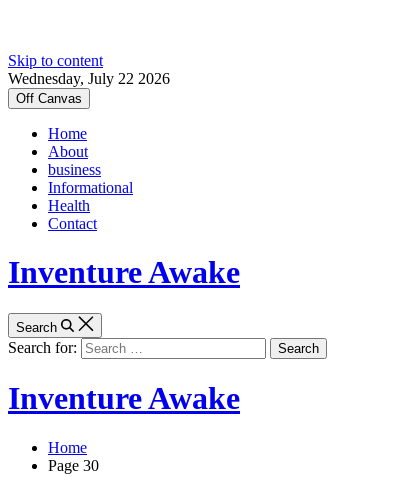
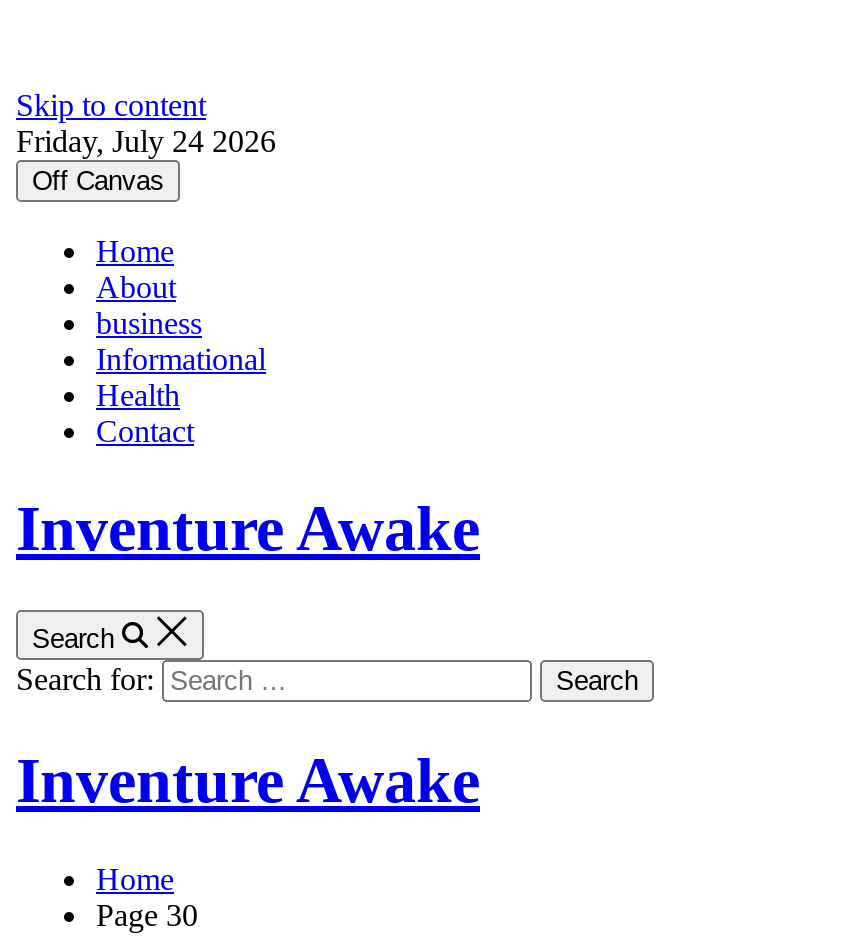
- Wednesday, July 22 2026
+ Friday, July 24 2026
